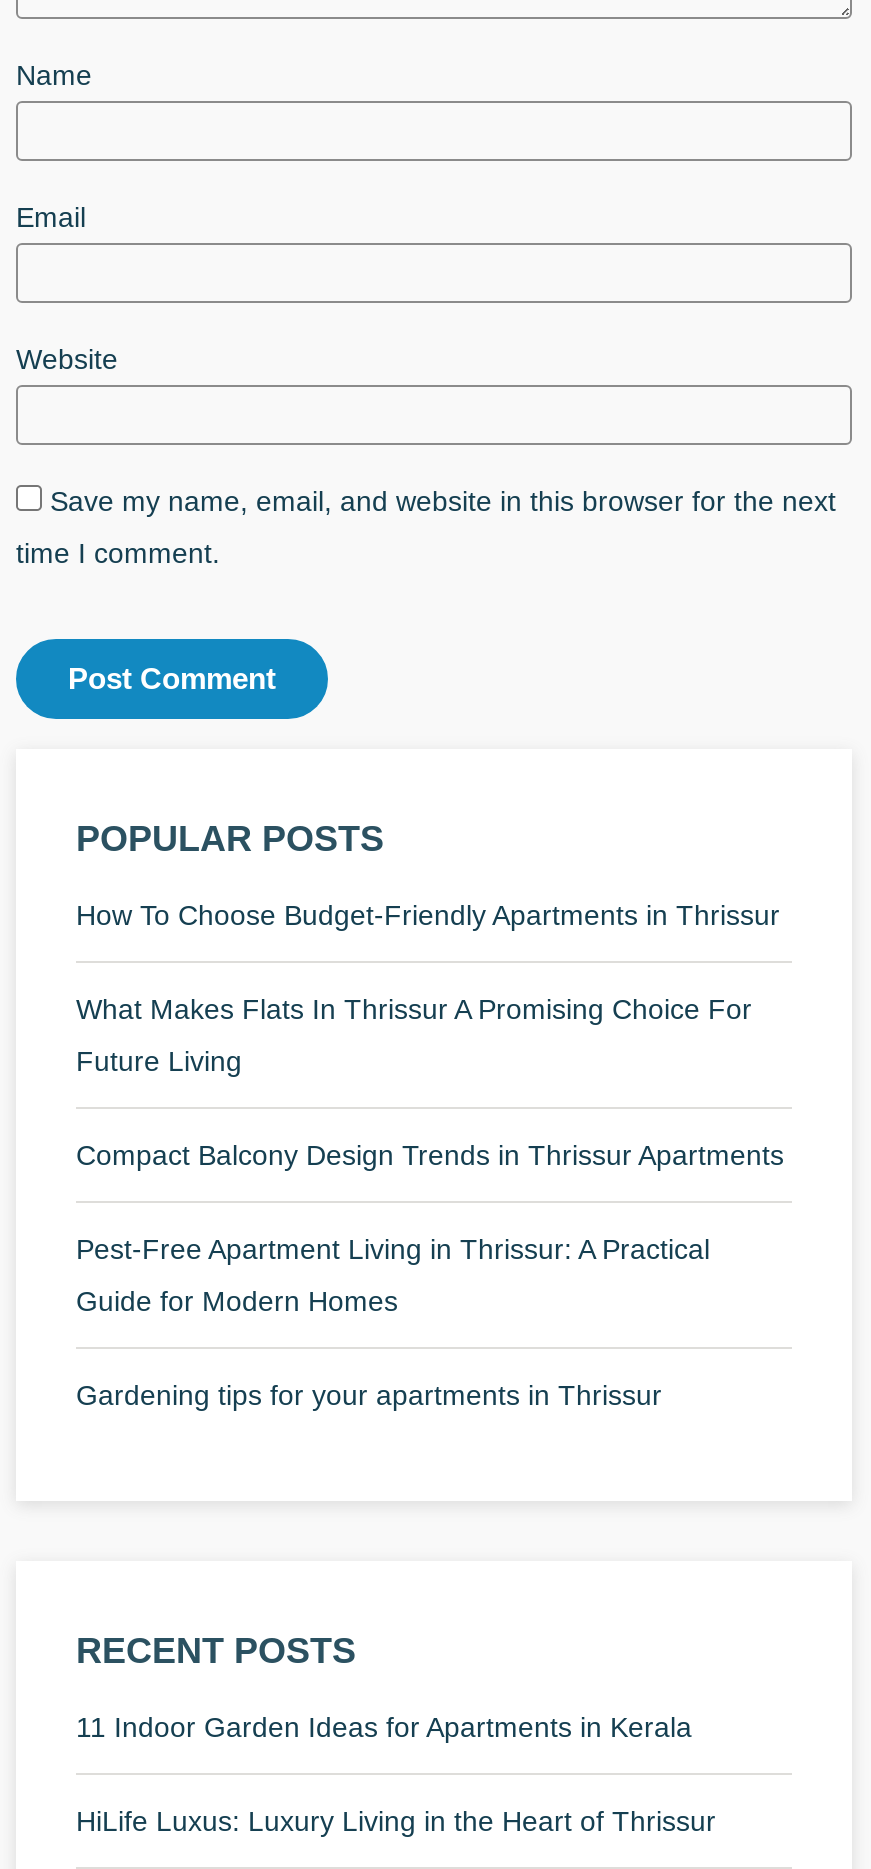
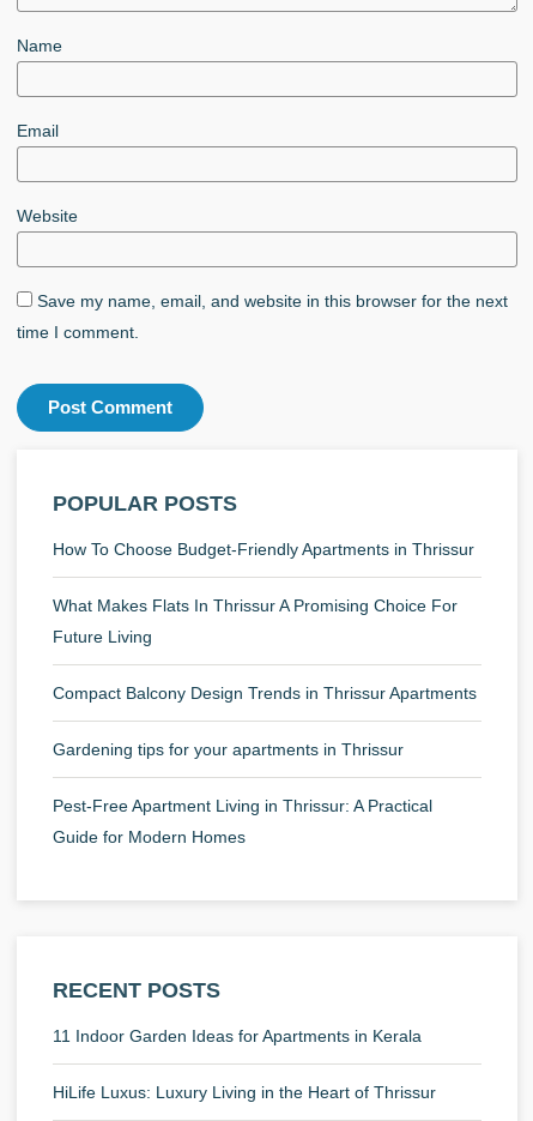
moved down: Pest-Free Apartment Living in Thrissur: A Practical | Guide for Modern Homes

moved up: Gardening tips for your apartments in Thrissur
